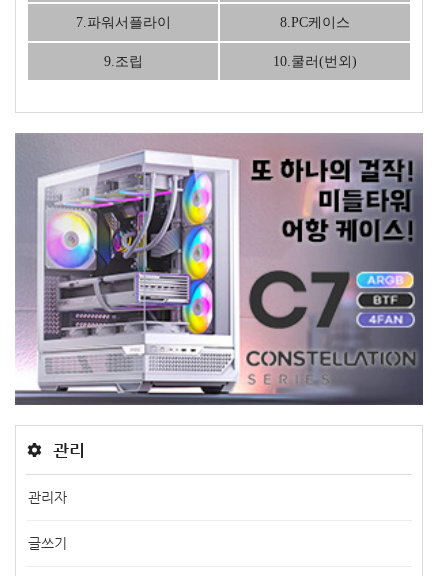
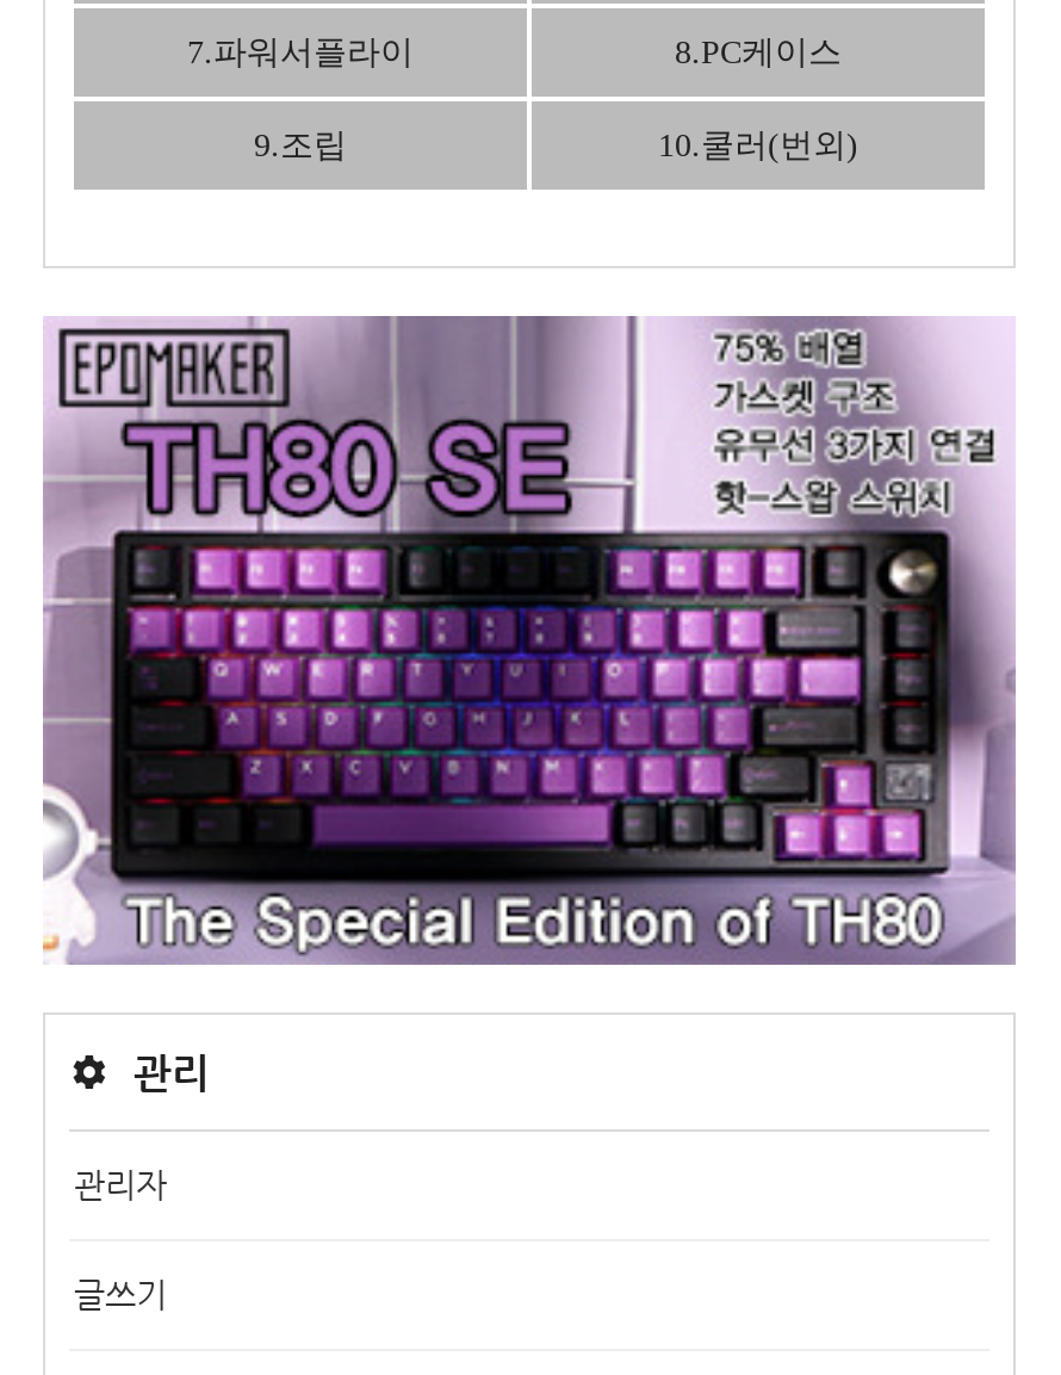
- [image]
+ [image]
